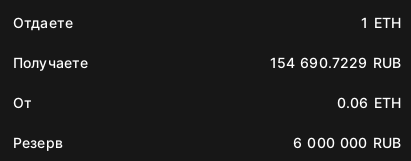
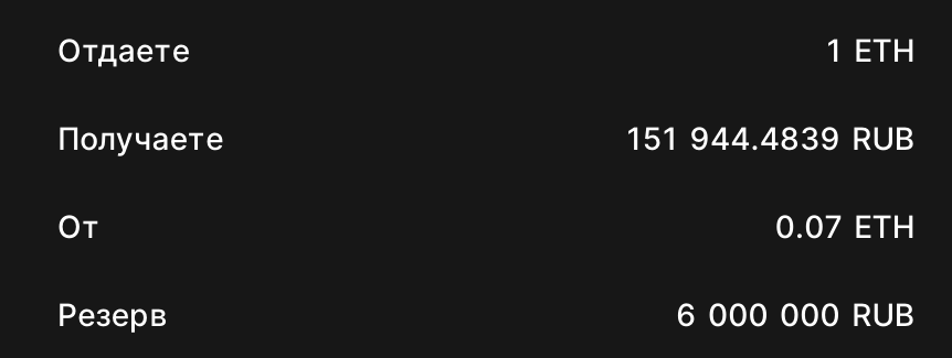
- 154 690.7229 RUB
+ 151 944.4839 RUB

- 0.06 ETH
+ 0.07 ETH
